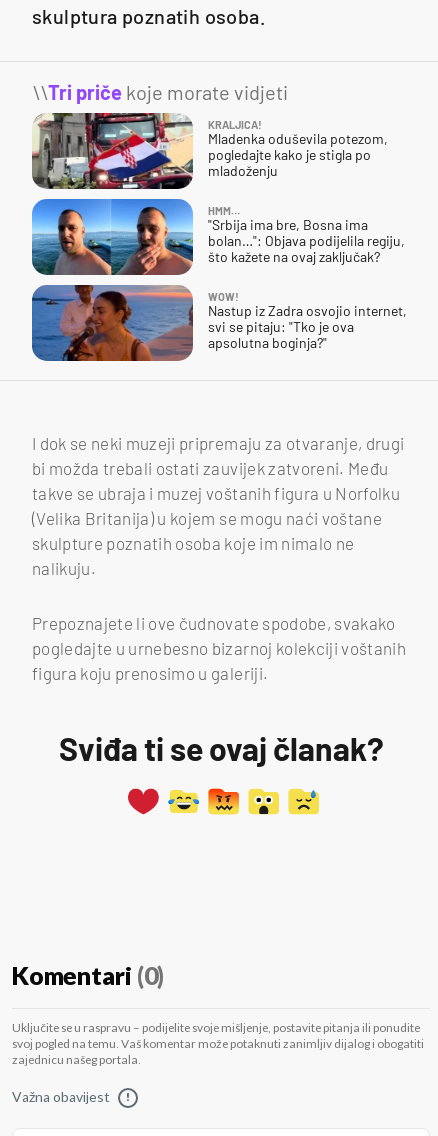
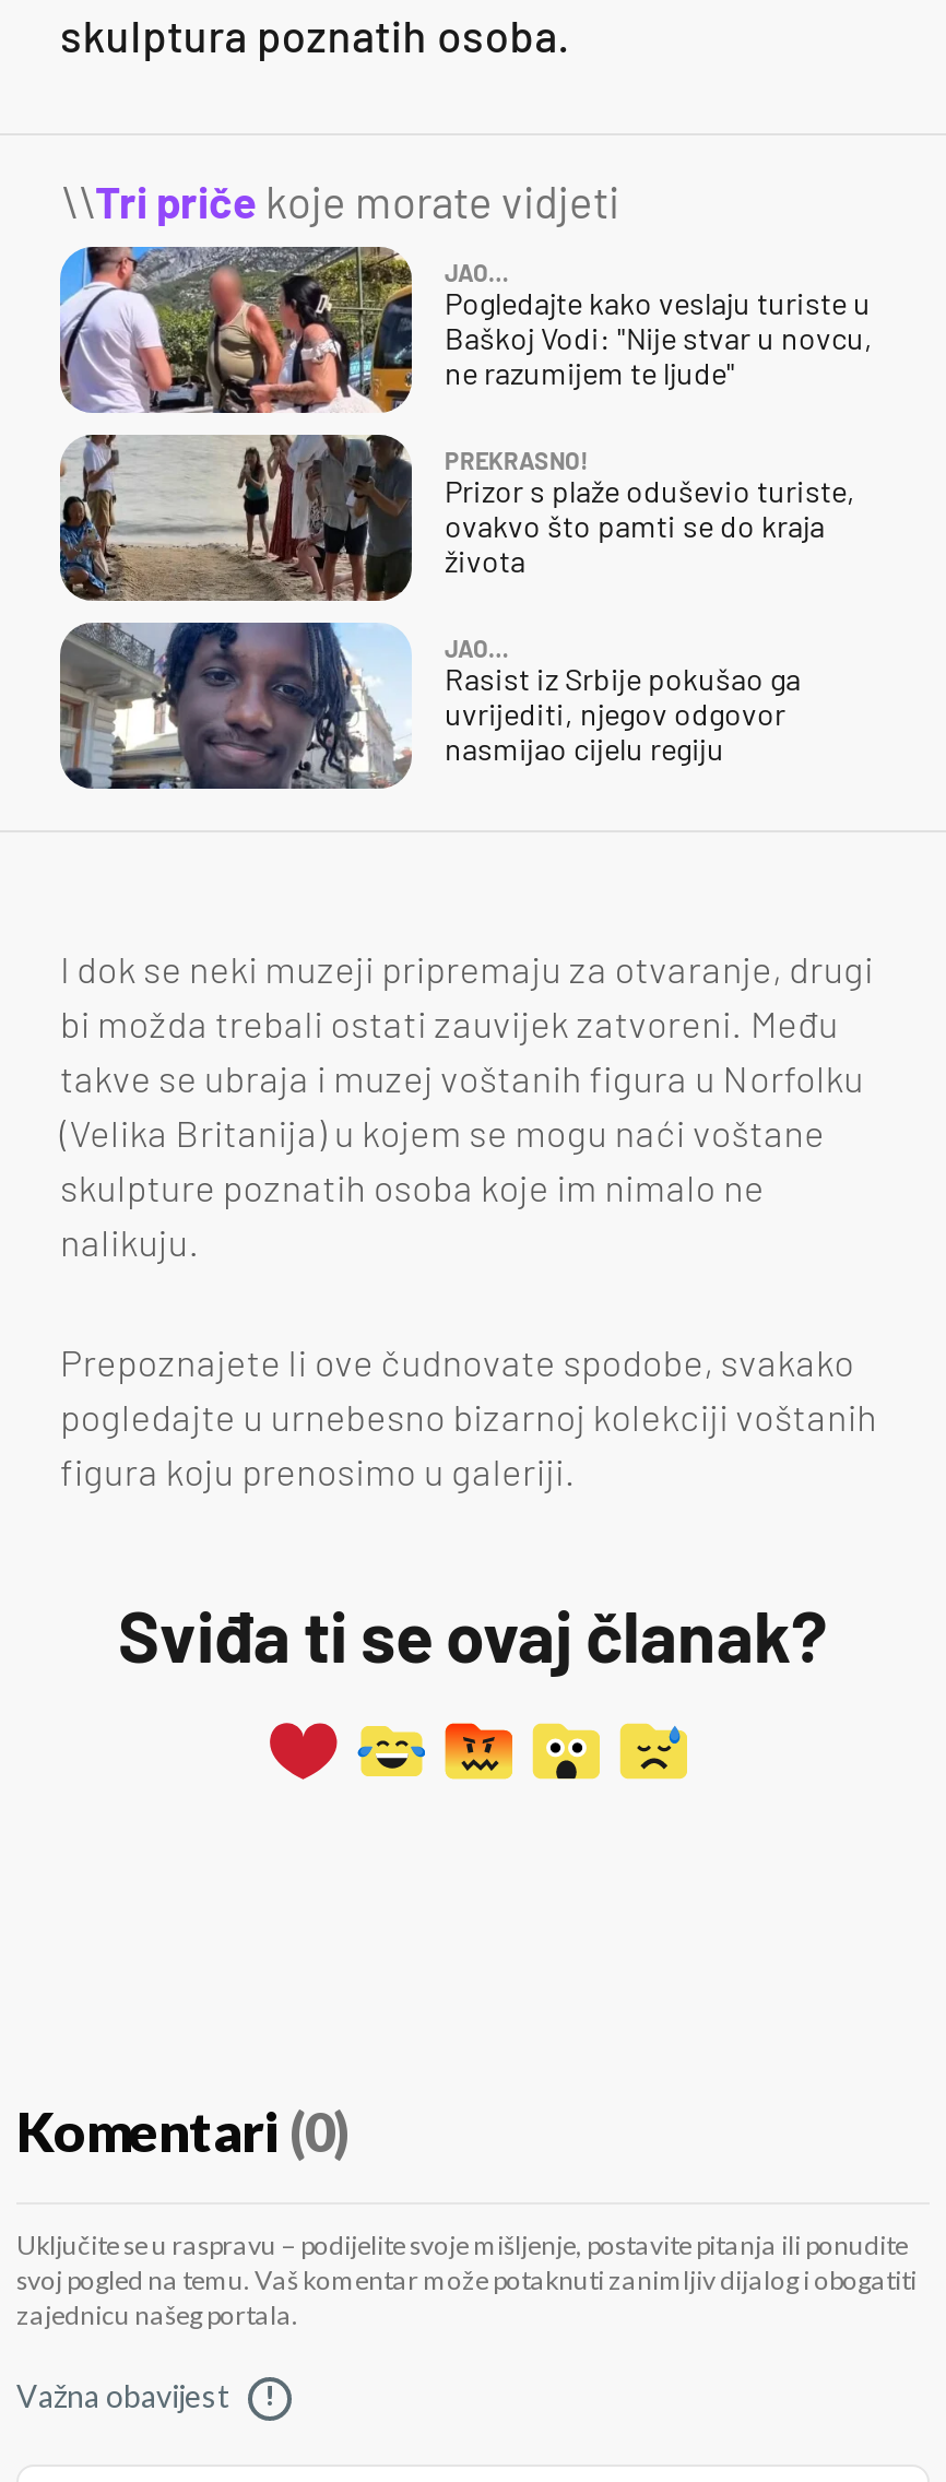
- [image]
- KRALJICA!
- Mladenka oduševila potezom,
- pogledajte kako je stigla po
- mladoženju
+ [image]
+ JAO…
+ Pogledajte kako veslaju turiste u
+ Baškoj Vodi: "Nije stvar u novcu,
+ ne razumijem te ljude"

- [image]
- HMM…
- "Srbija ima bre, Bosna ima
- bolan…": Objava podijelila regiju,
- što kažete na ovaj zaključak?
+ [image]
+ PREKRASNO!
+ Prizor s plaže oduševio turiste,
+ ovakvo što pamti se do kraja
+ života

- [image]
- WOW!
- Nastup iz Zadra osvojio internet,
- svi se pitaju: "Tko je ova
- apsolutna boginja?"
+ [image]
+ JAO…
+ Rasist iz Srbije pokušao ga
+ uvrijediti, njegov odgovor
+ nasmijao cijelu regiju
